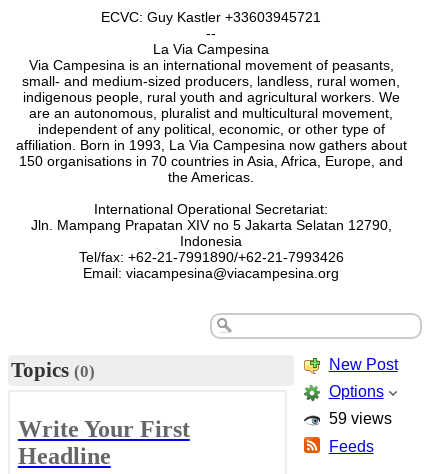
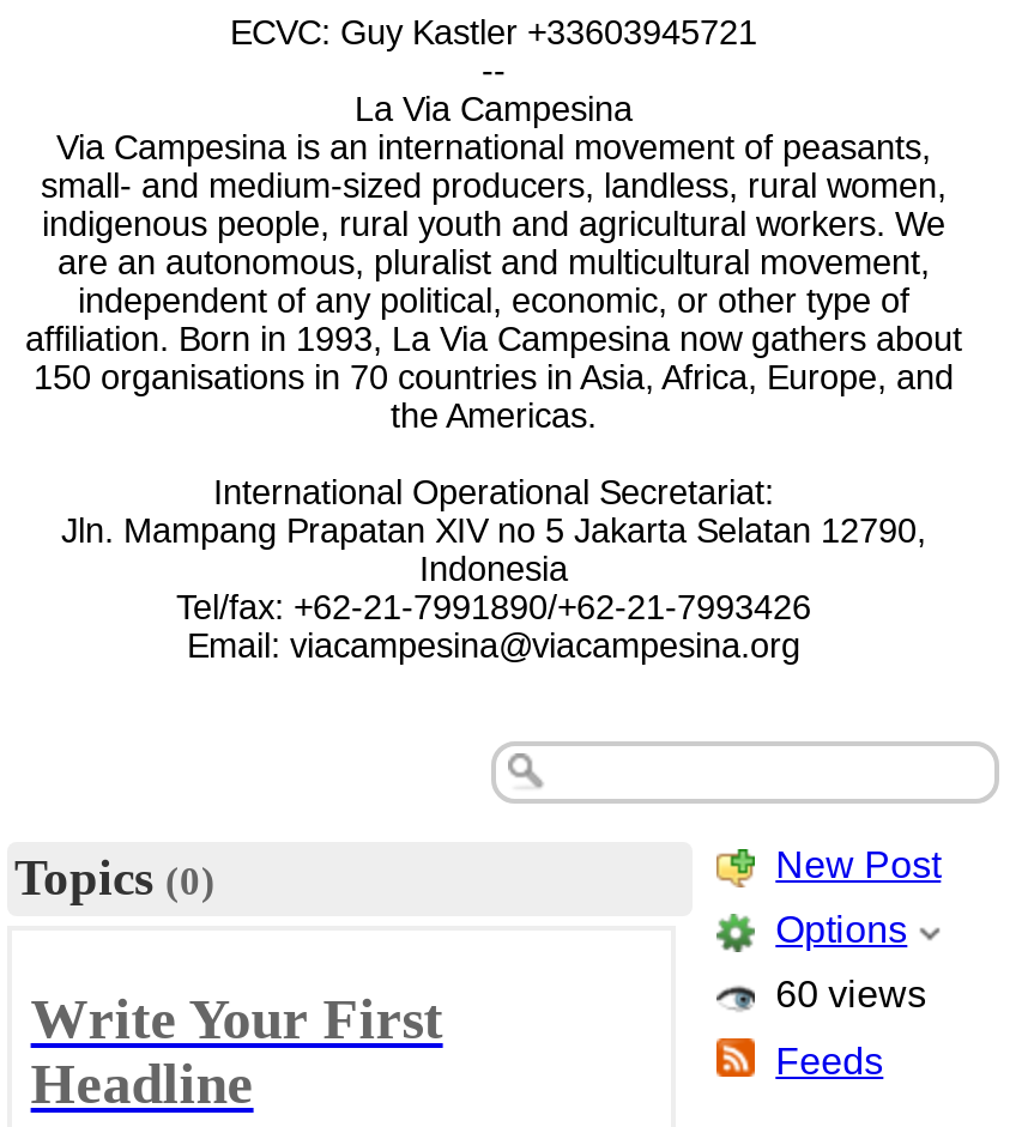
- 59 views
+ 60 views
